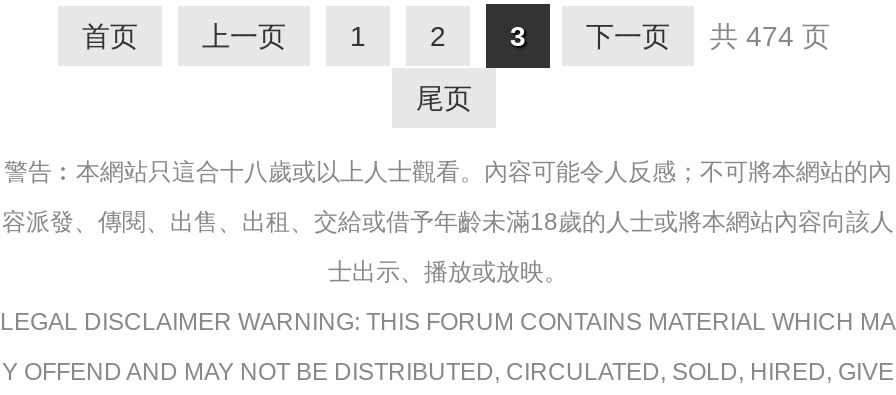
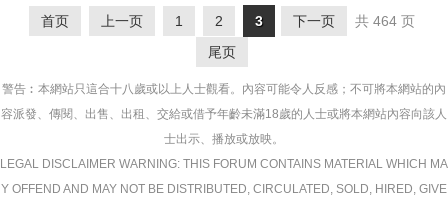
- 首页 上一页 1 2 3 下一页 共 474 页
+ 首页 上一页 1 2 3 下一页 共 464 页
